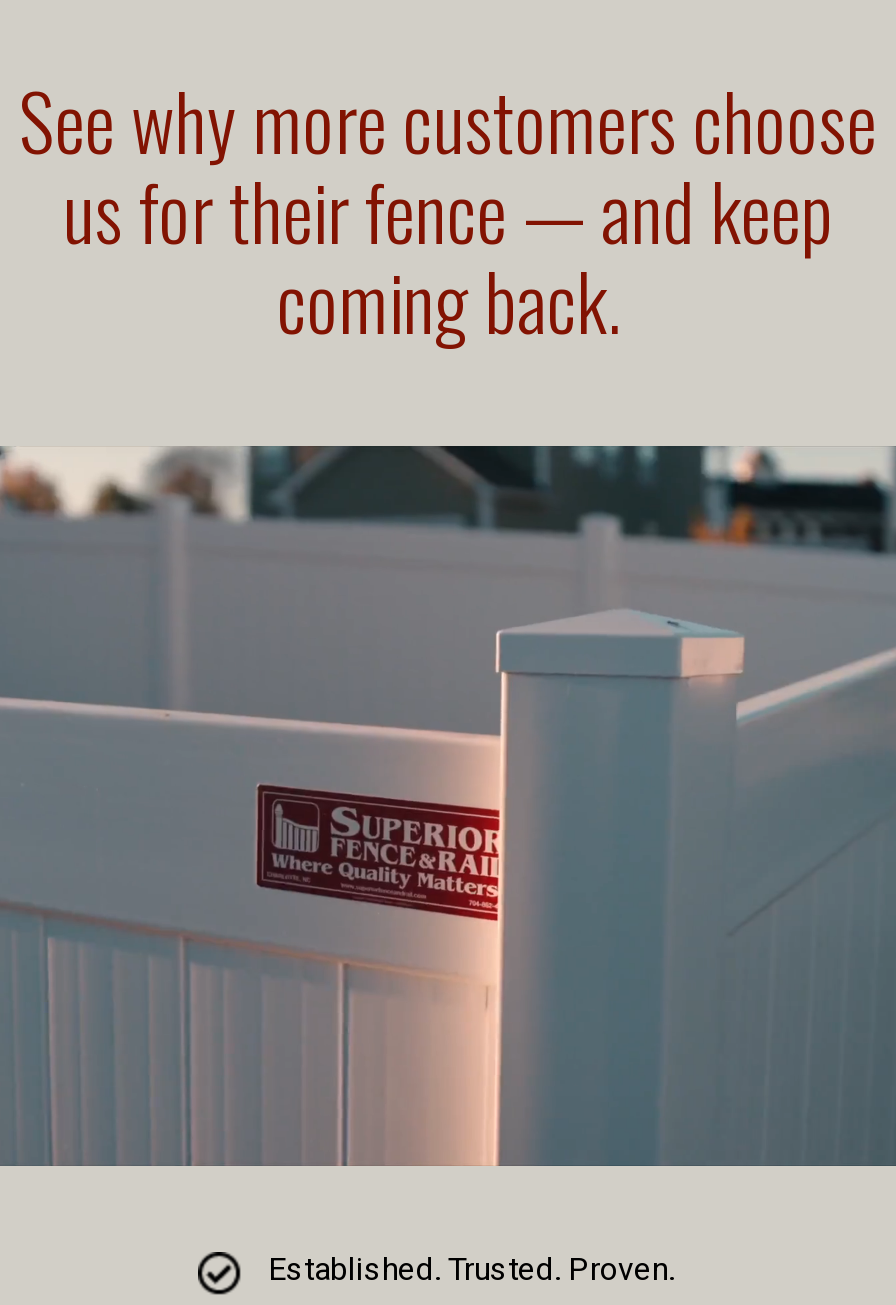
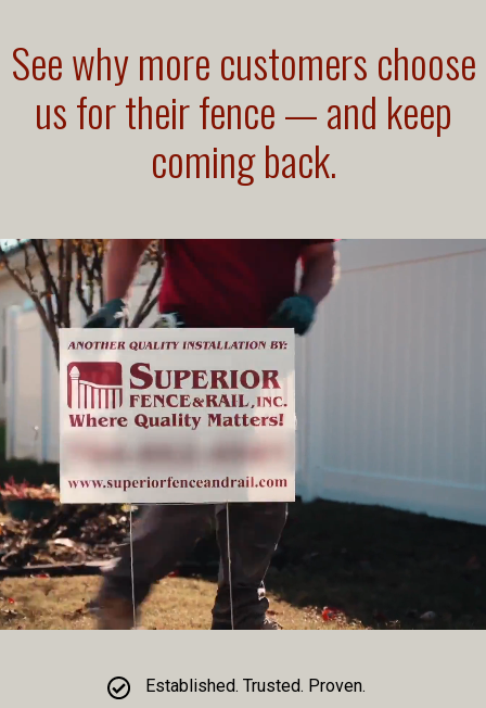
- [image]
+ [image]
